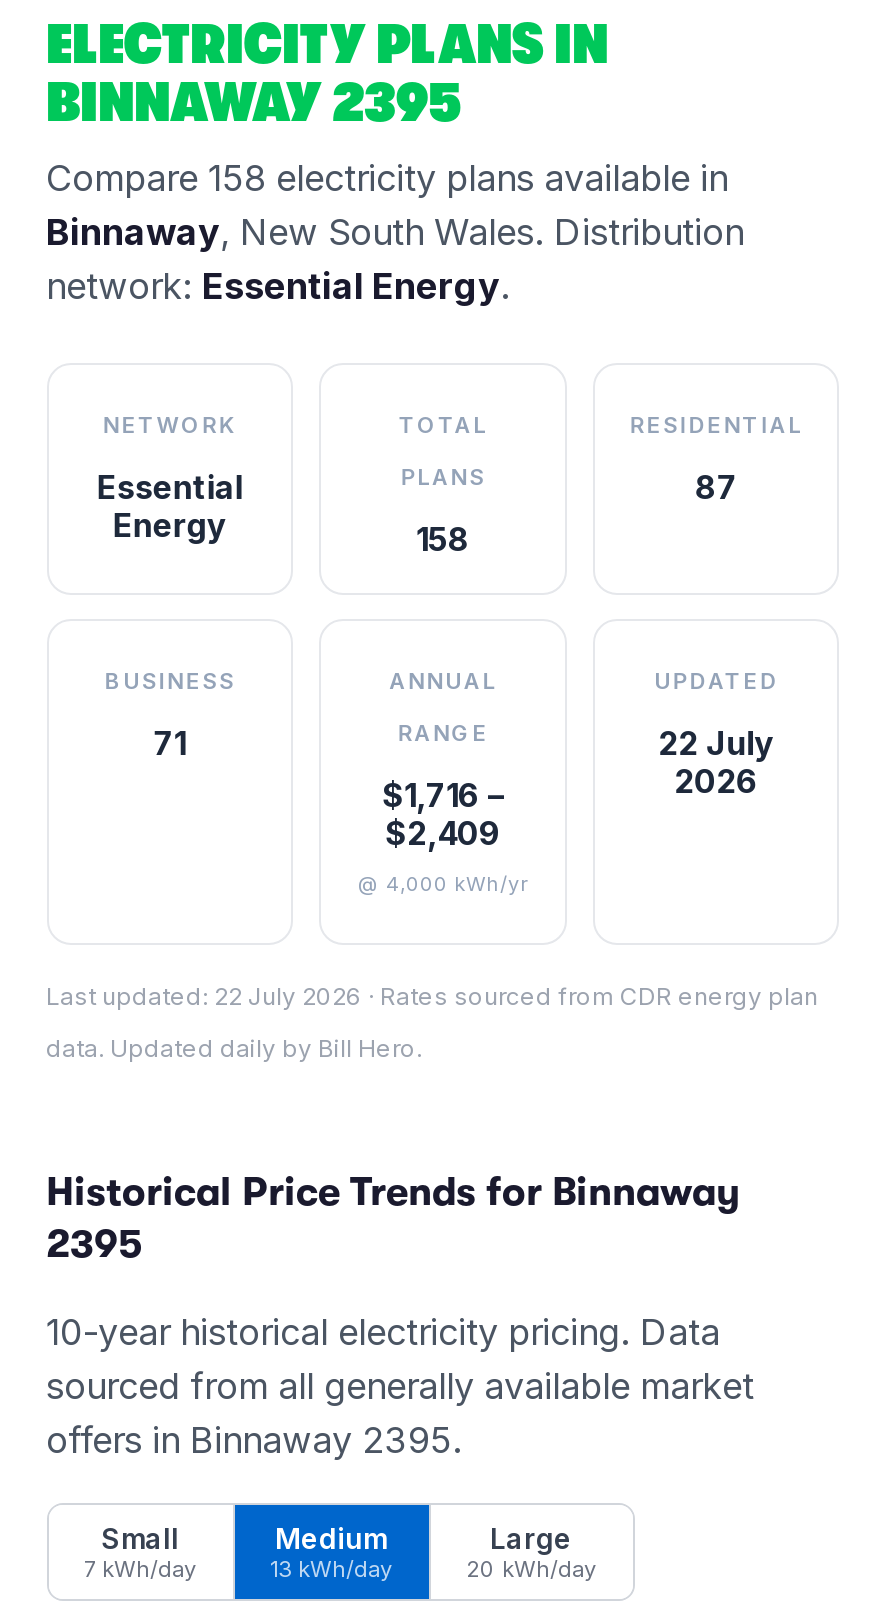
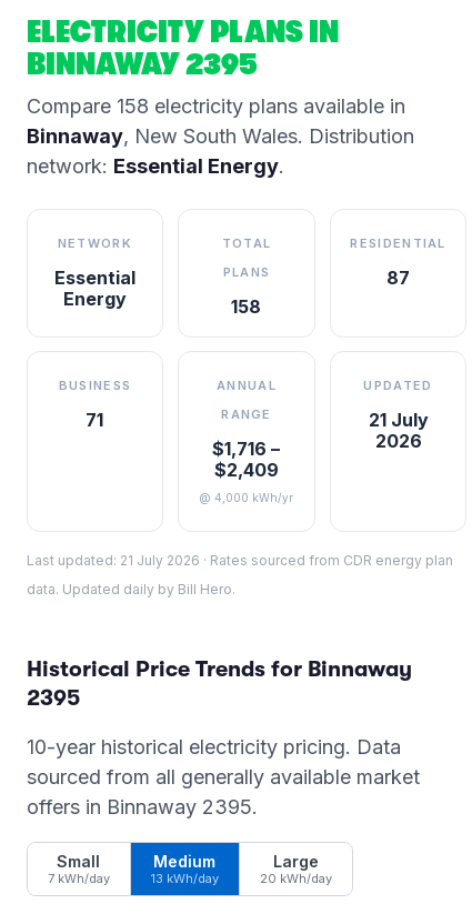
- 22 July
+ 21 July

- Last updated: 22 July 2026 · Rates sourced from CDR energy plan
+ Last updated: 21 July 2026 · Rates sourced from CDR energy plan
